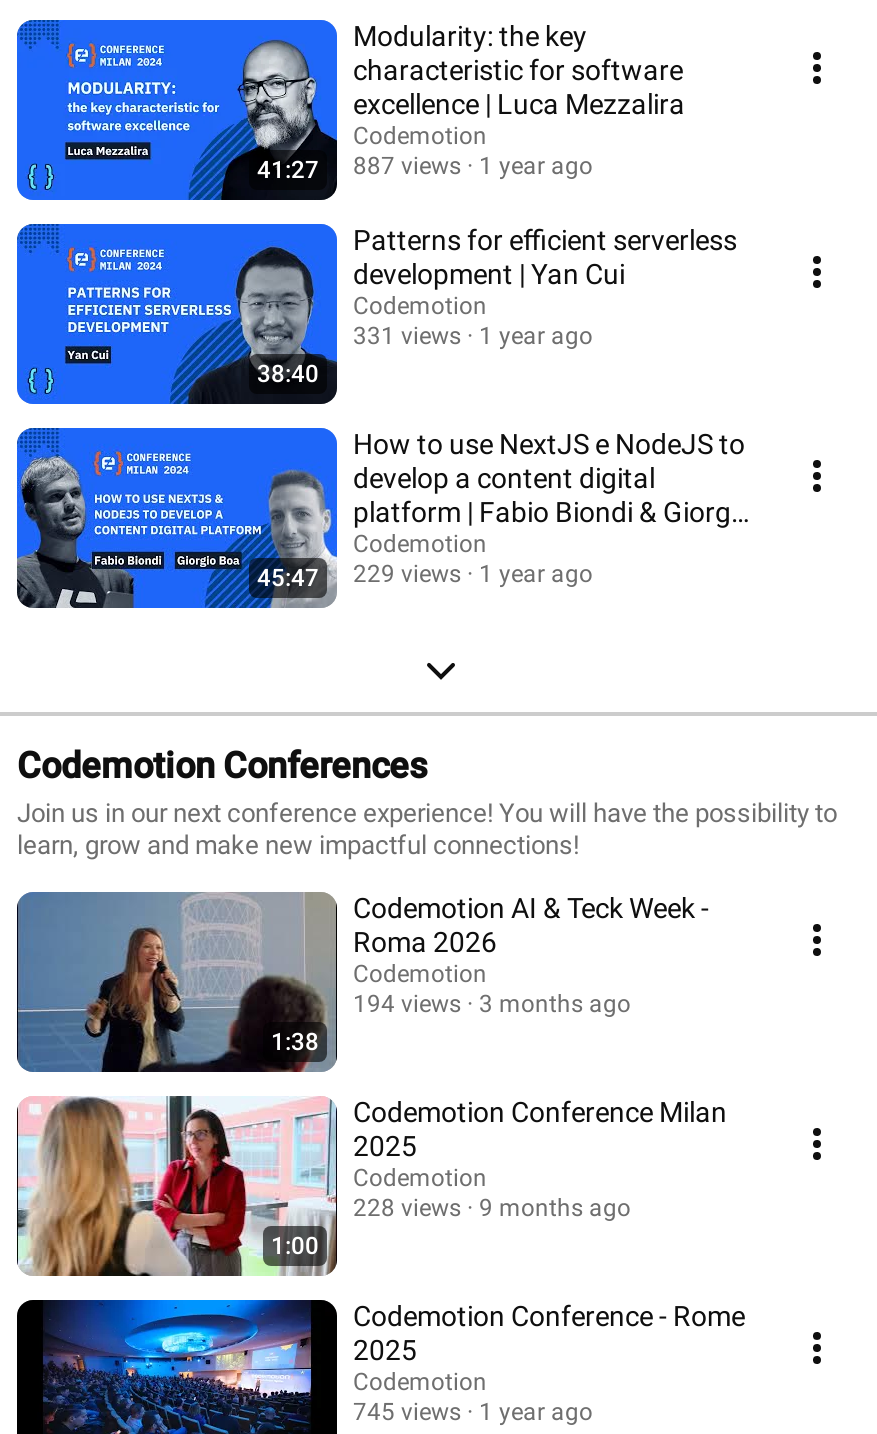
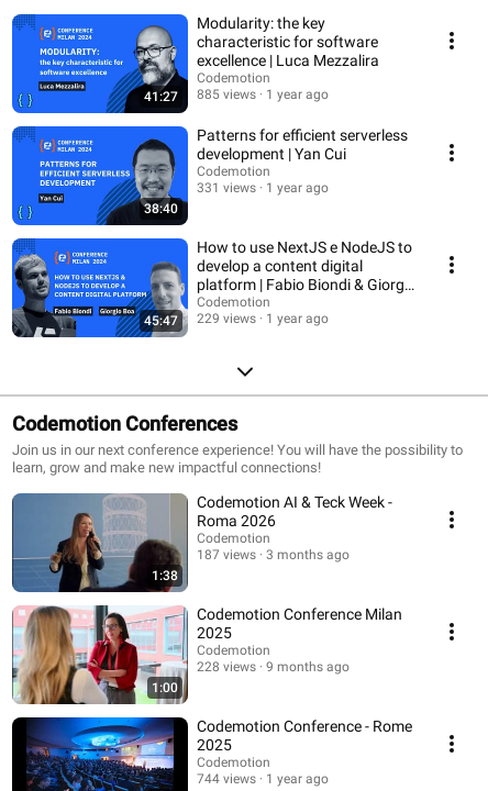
- 41:27 887 views 1 year ago
+ 41:27 885 views 1 year ago

- 194 views 3 months ago
+ 187 views 3 months ago

- 745 views 1 year ago
+ 744 views 1 year ago
